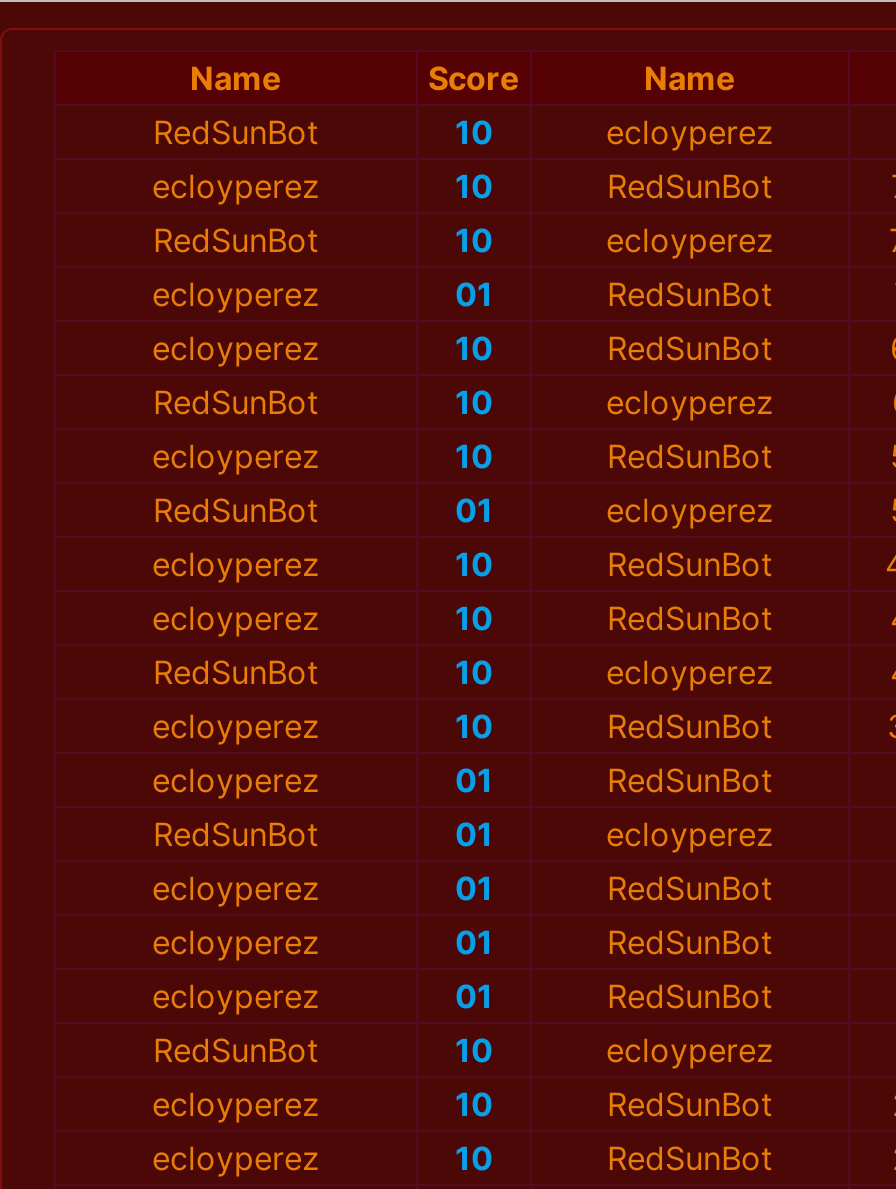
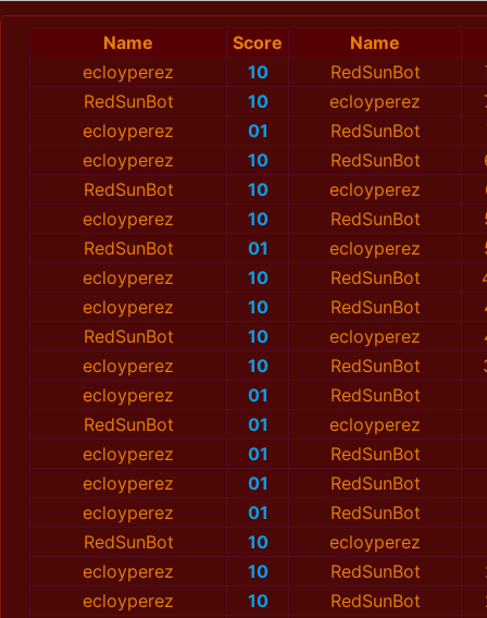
- RedSunBot
- 10
- ecloyperez
